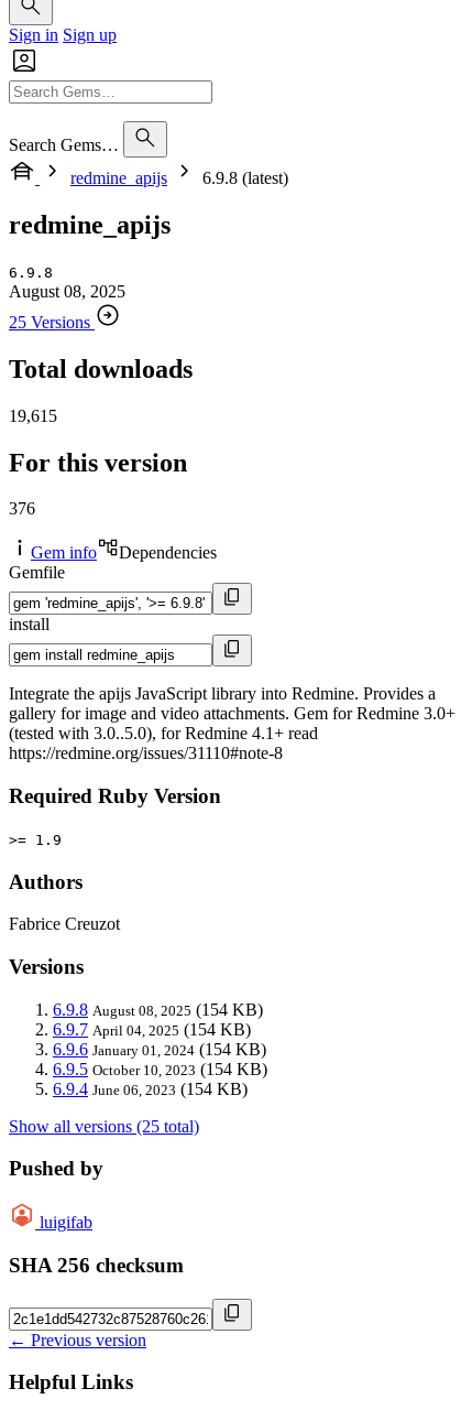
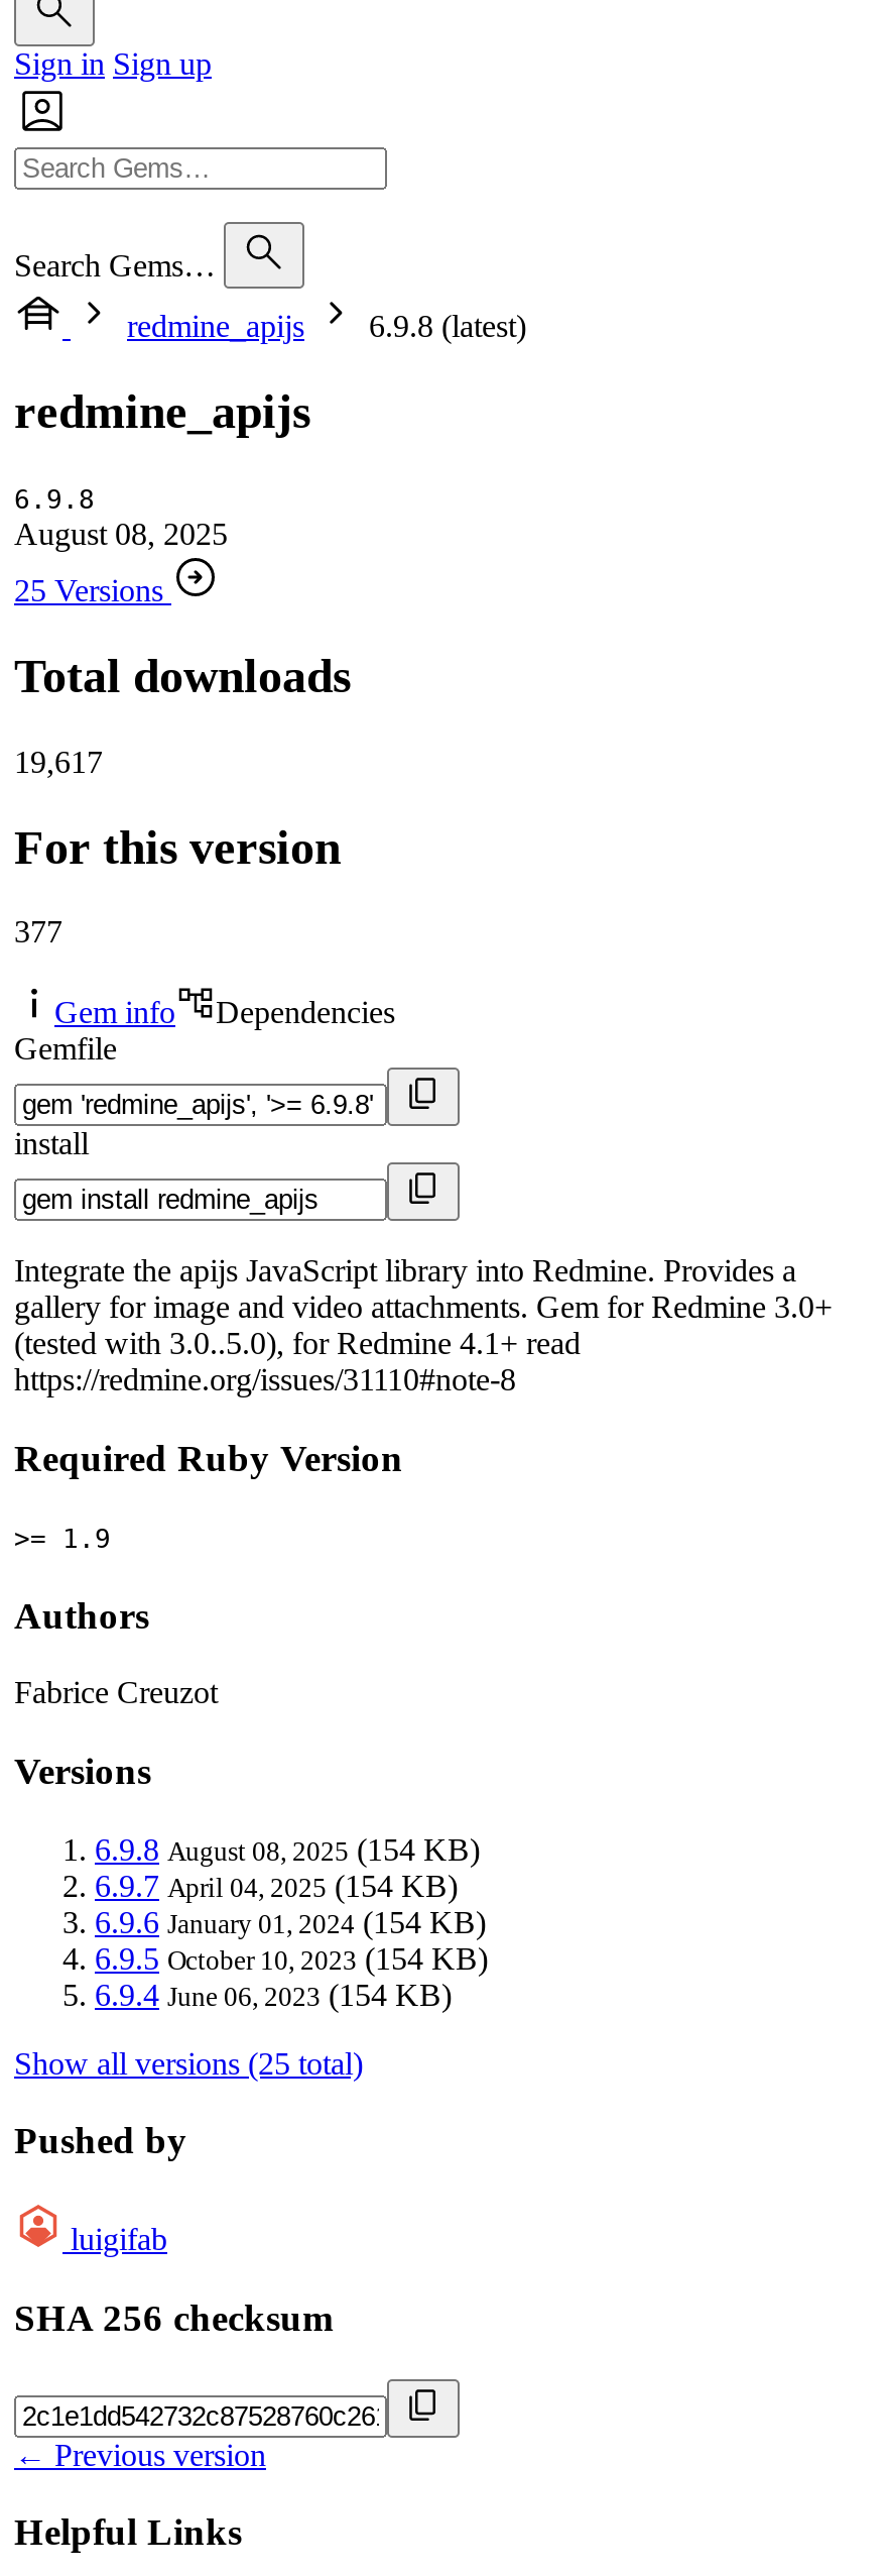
- 19,615
+ 19,617

- 376
+ 377
